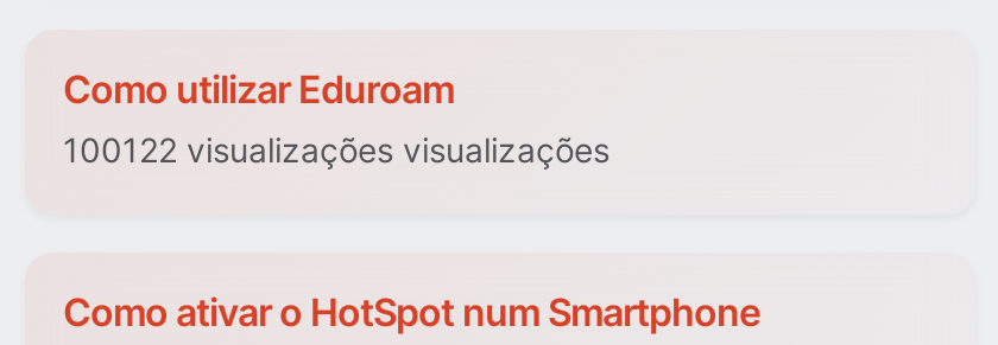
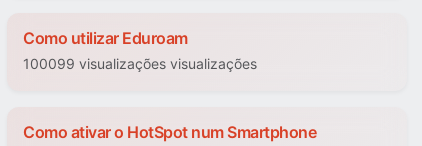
- 100122 visualizações visualizações
+ 100099 visualizações visualizações
